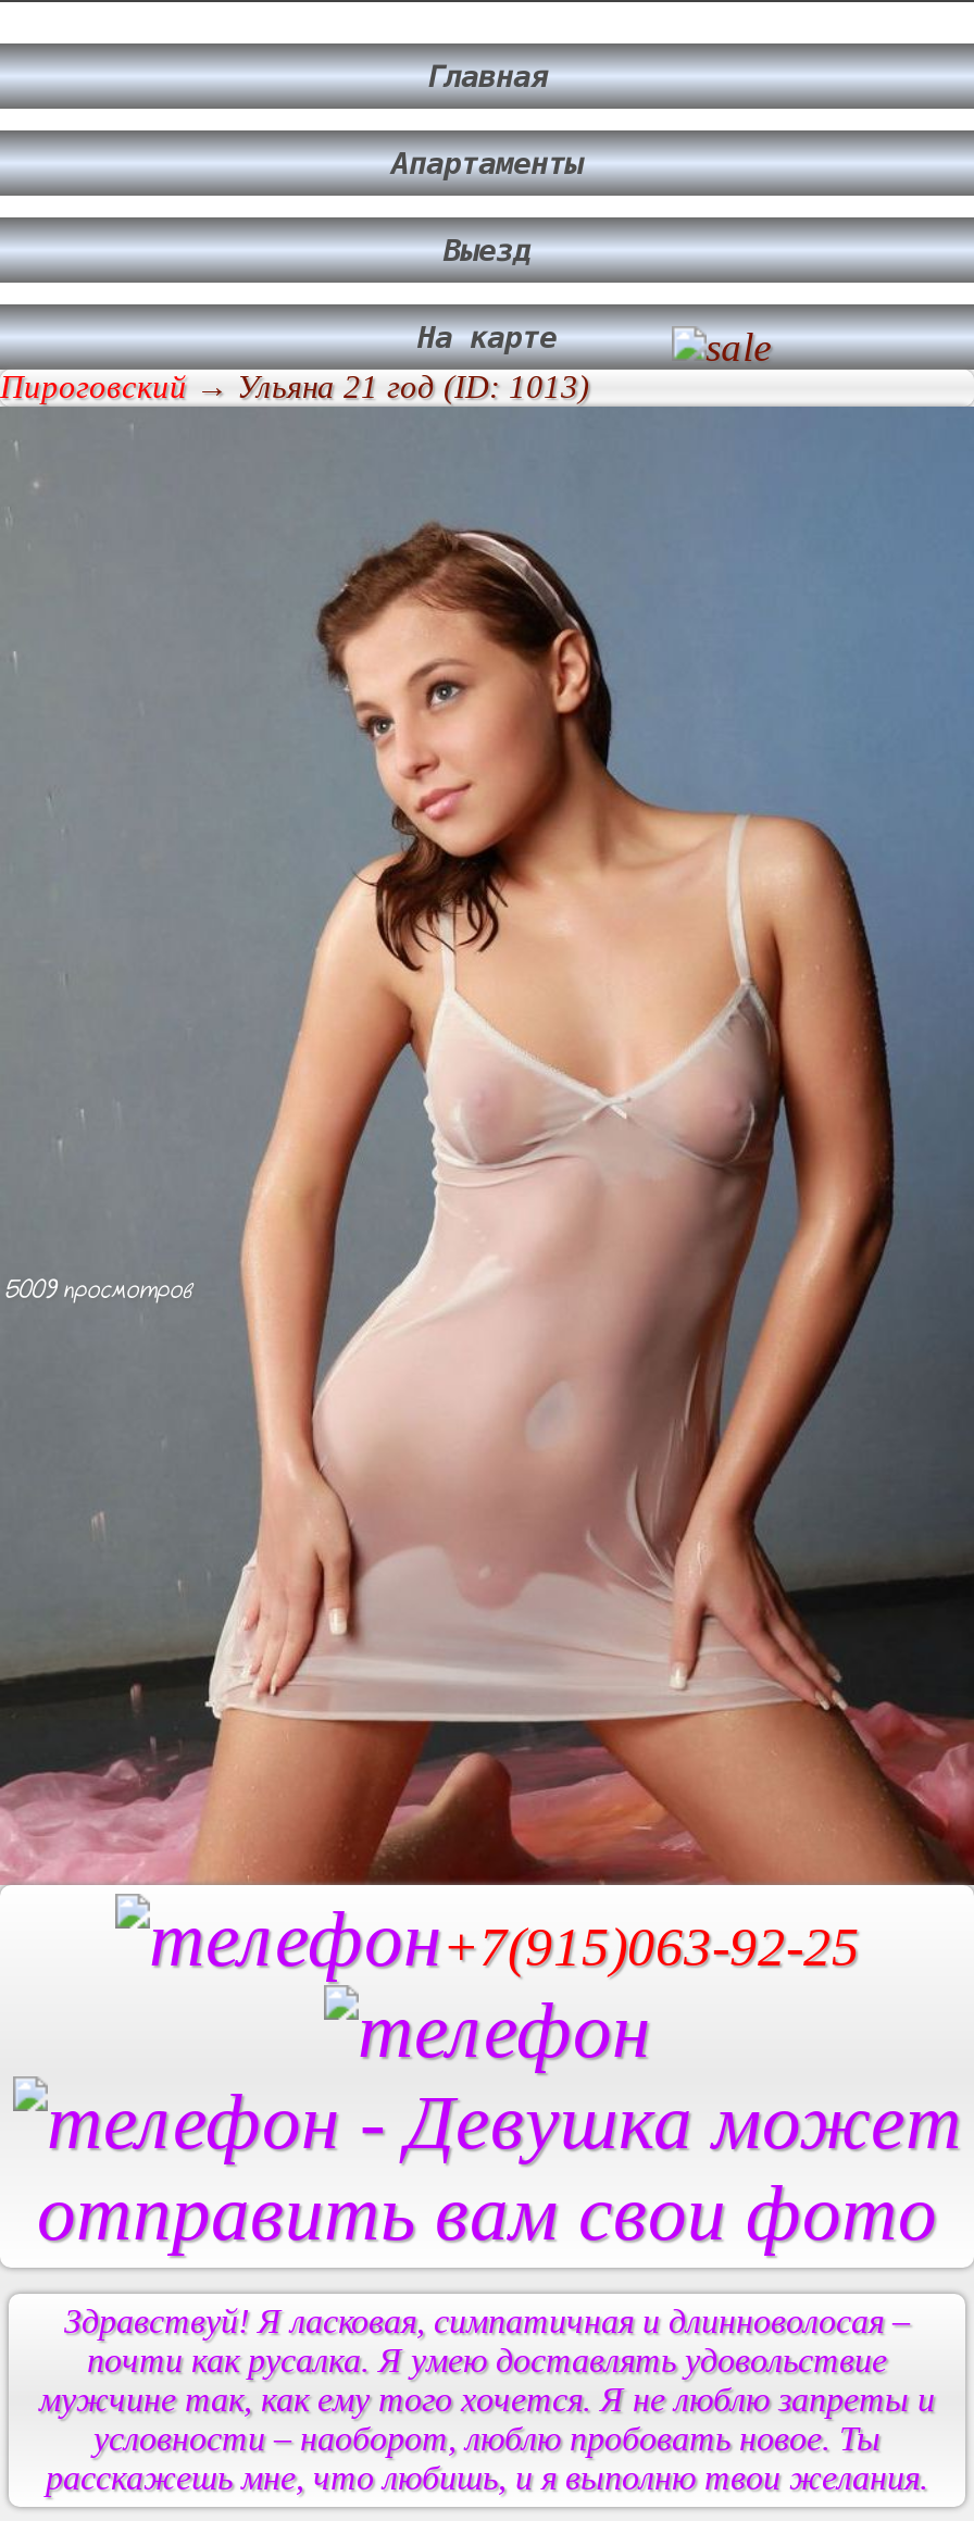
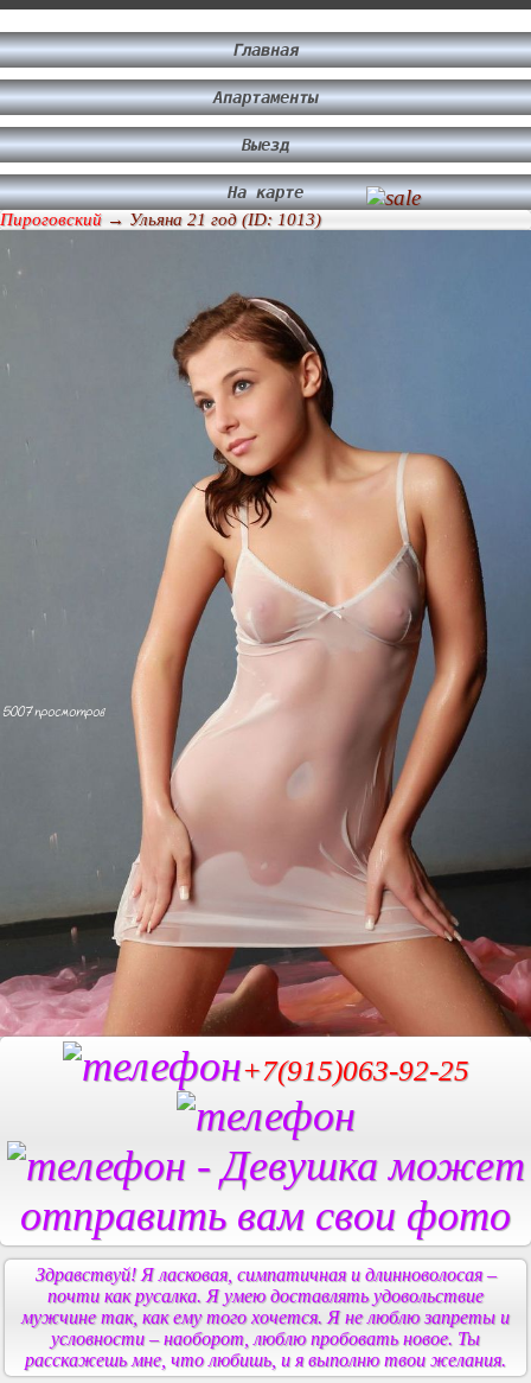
- 5009 просмотров
+ 5007 просмотров
